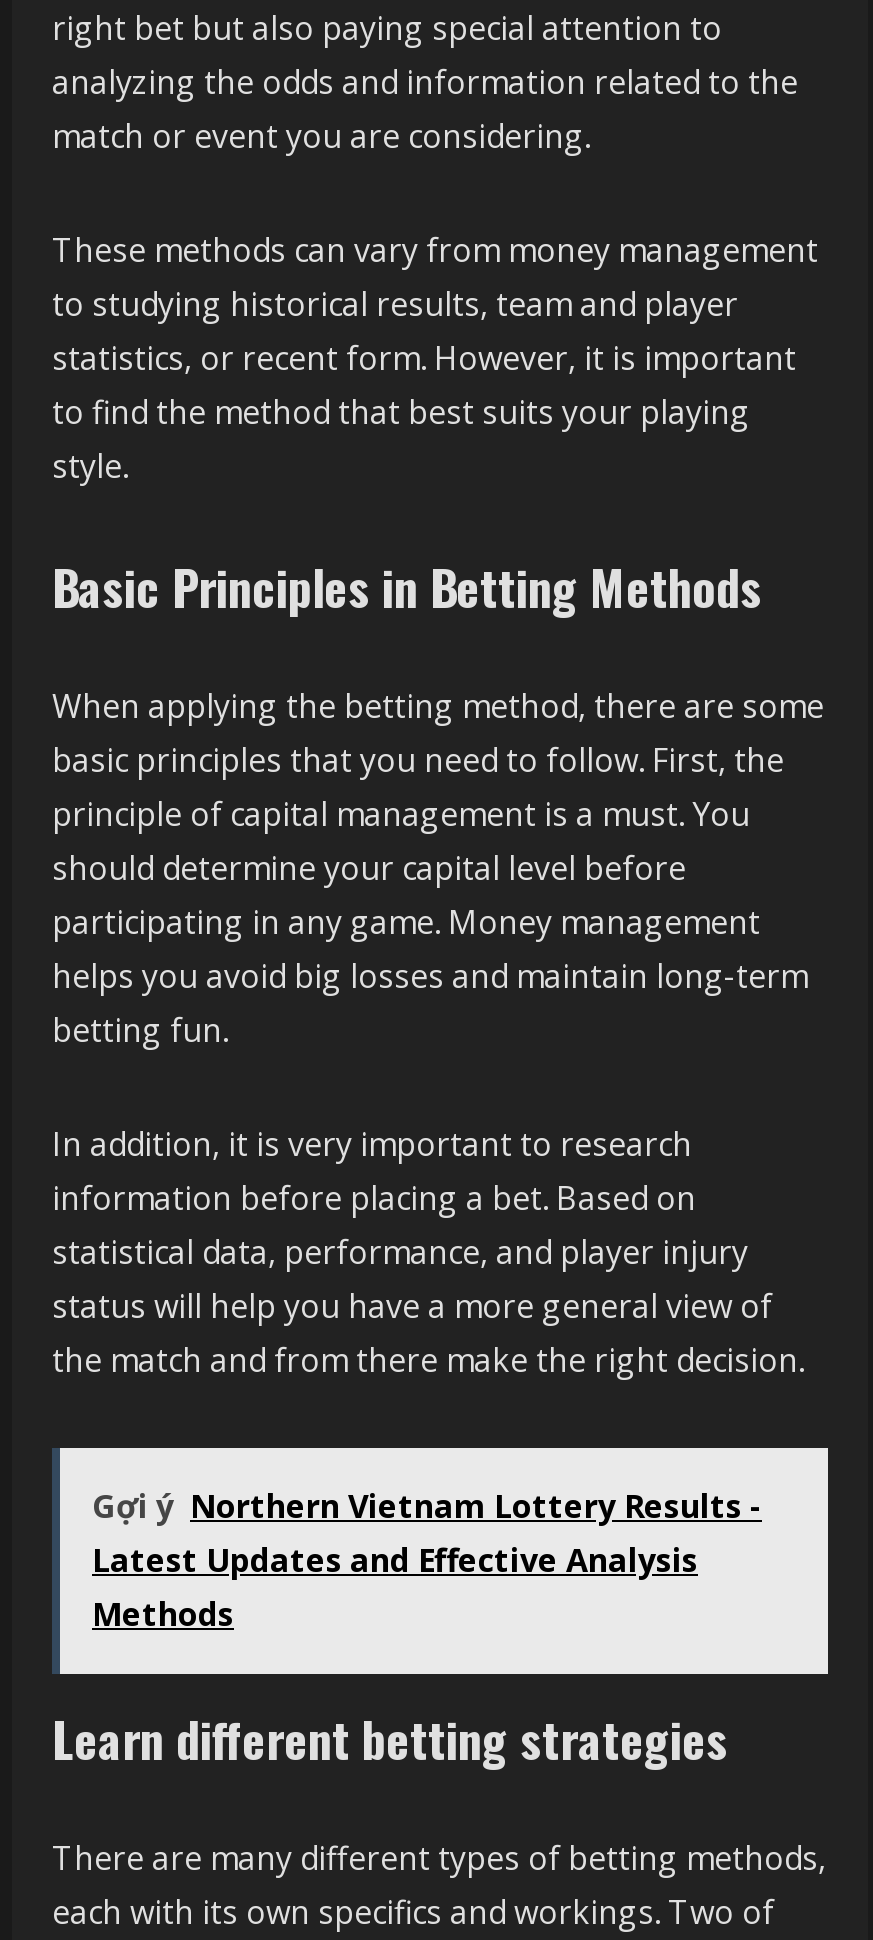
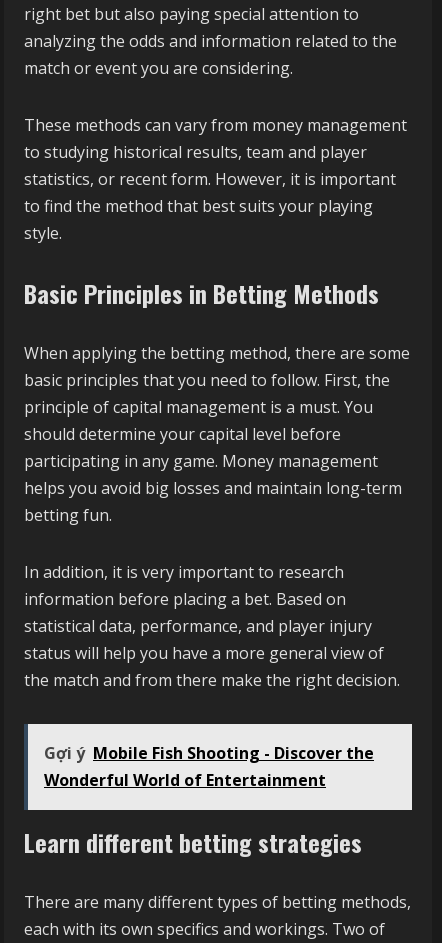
- Gợi ý Northern Vietnam Lottery Results -
- Latest Updates and Effective Analysis
- Methods
+ Gợi ý Mobile Fish Shooting - Discover the
+ Wonderful World of Entertainment
